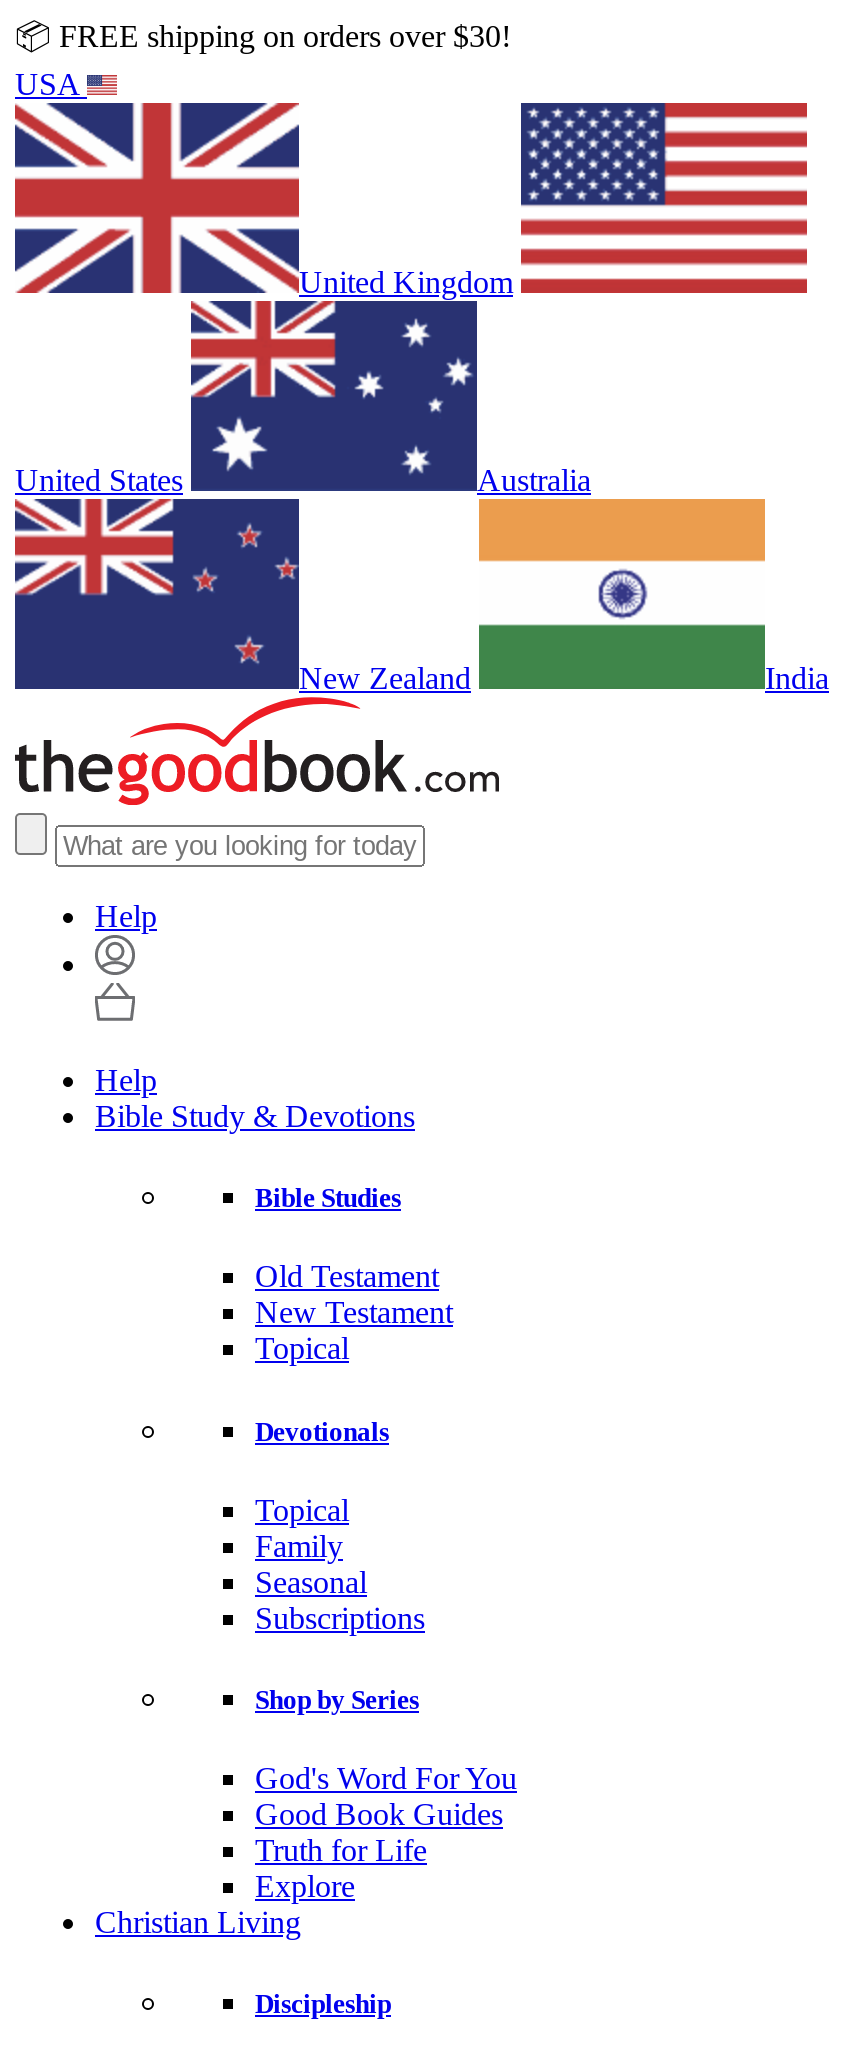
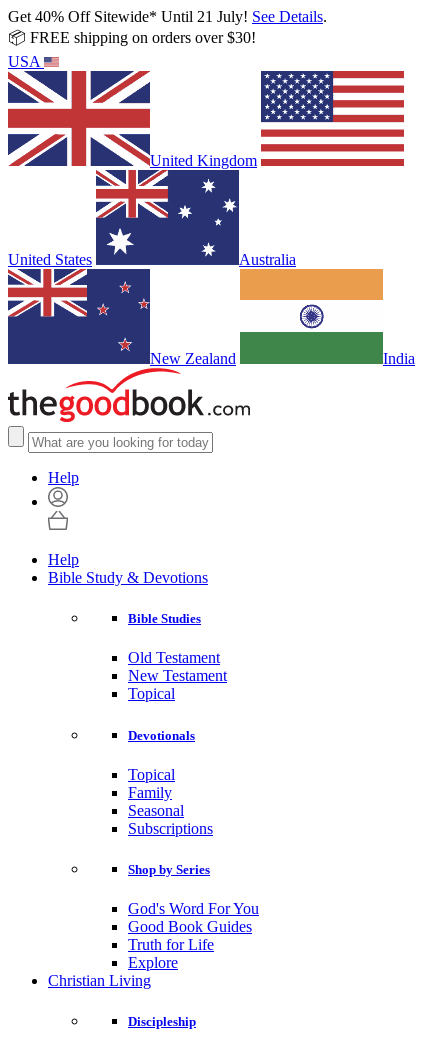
+ Get 40% Off Sitewide* Until 21 July! See Details.
